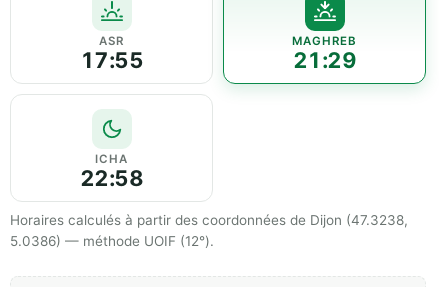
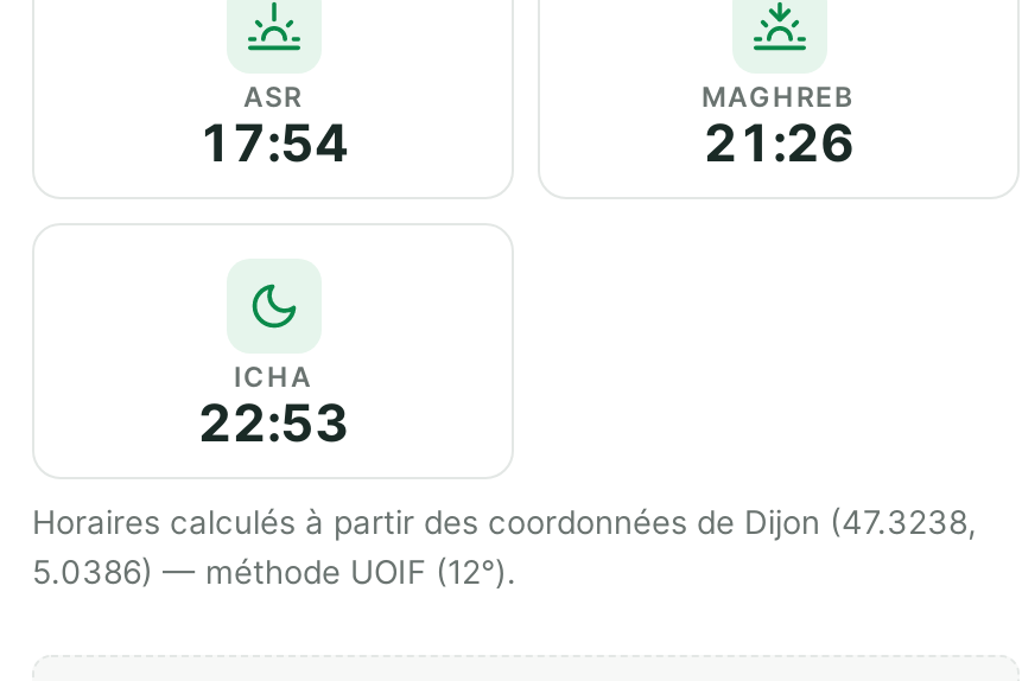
- 17:55
+ 17:54

- 21:29
+ 21:26

- 22:58
+ 22:53
